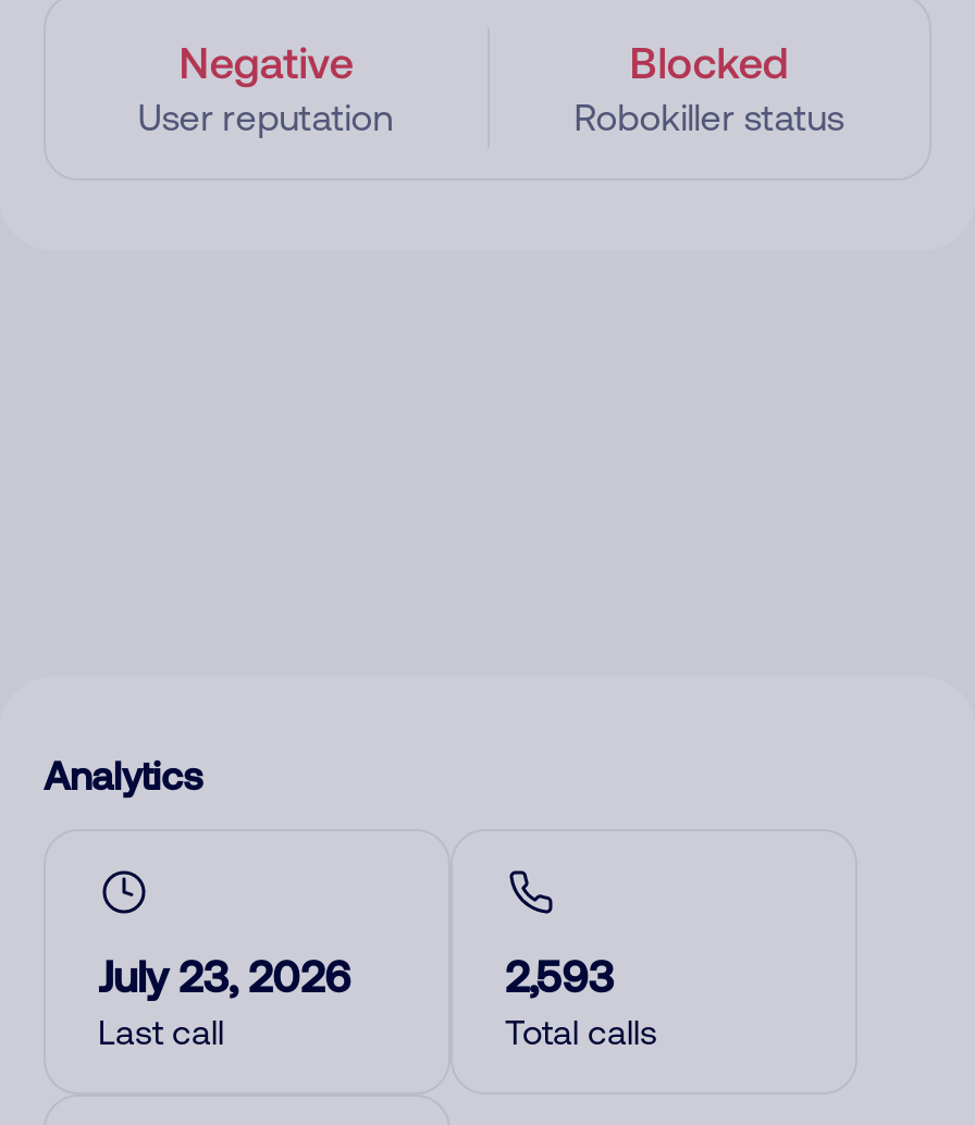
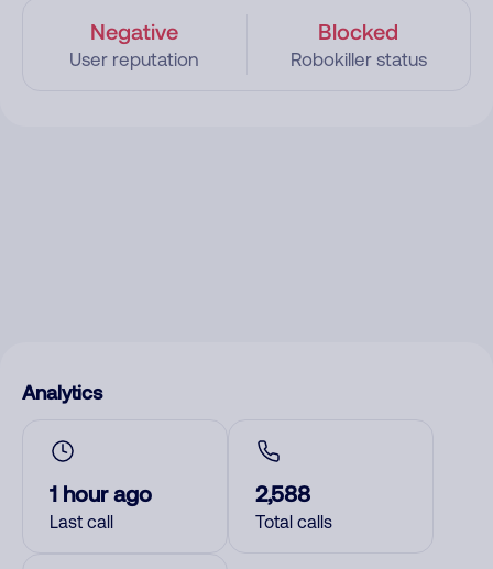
- July 23, 2026
+ 1 hour ago

- 2,593
+ 2,588
